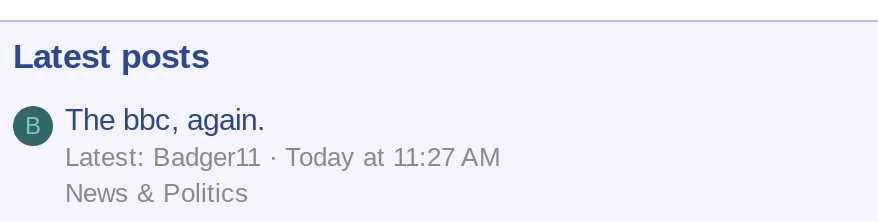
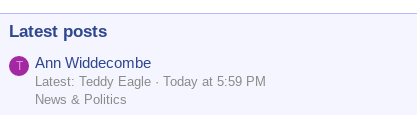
- B
- The bbc, again.
- Latest: Badger11
- Today at 11:27 AM
+ T
+ Ann Widdecombe
+ Latest: Teddy Eagle
+ Today at 5:59 PM
